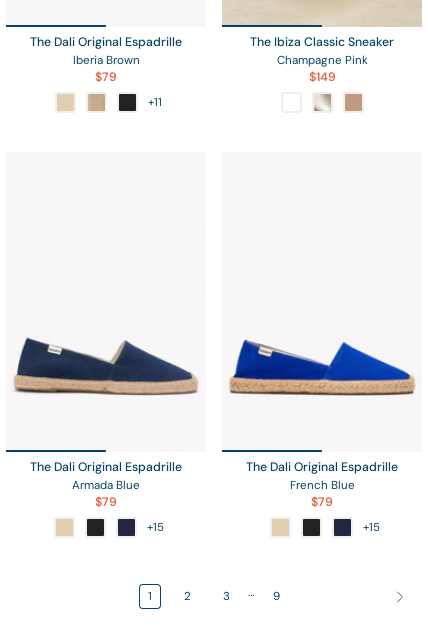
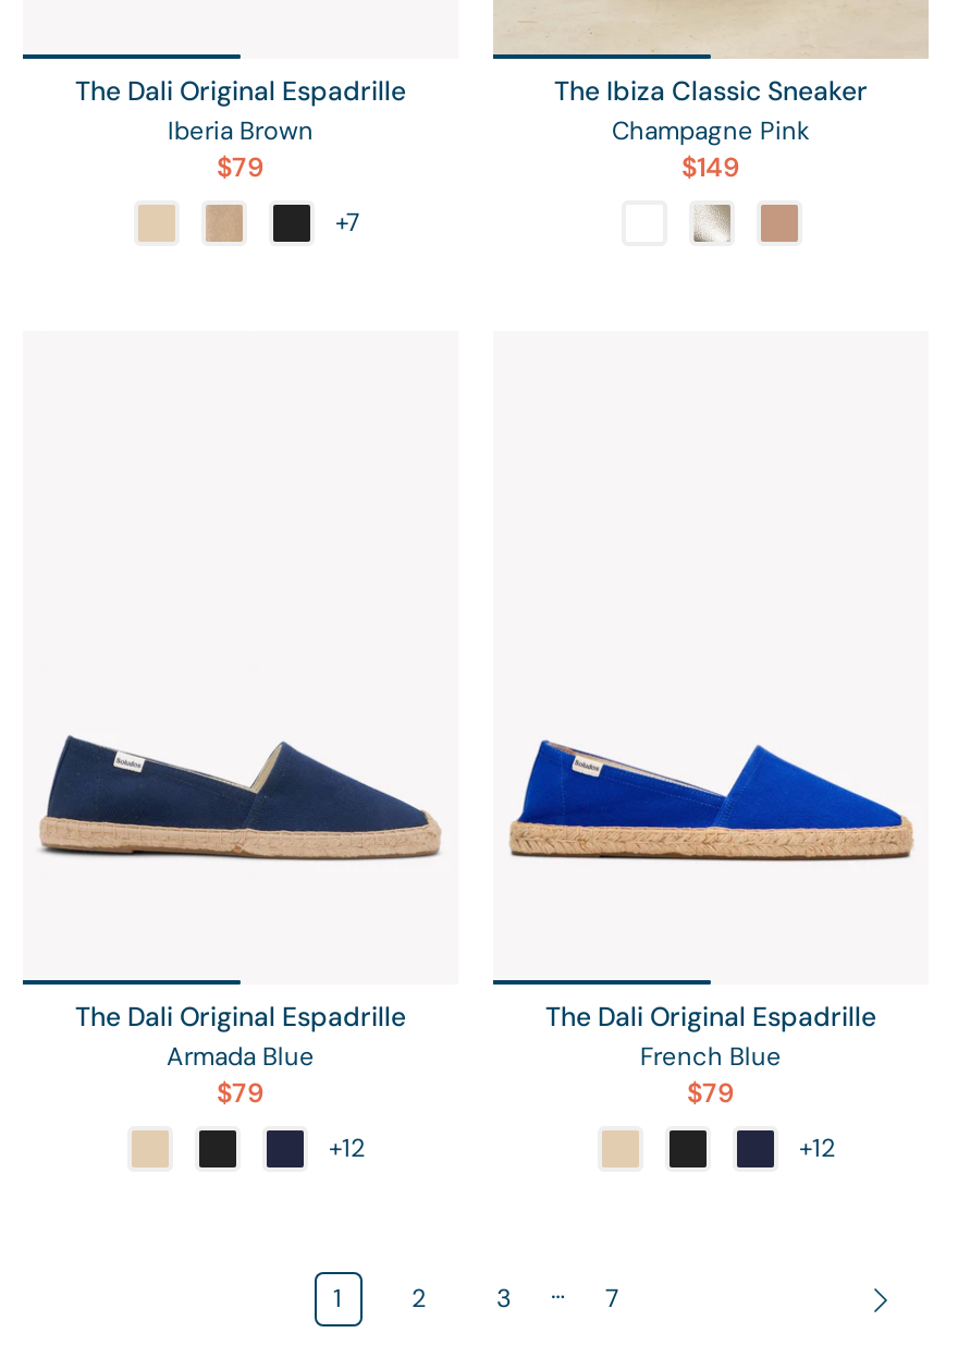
- +11
+ +7

- +15
+ +12

- +15
+ +12

- 9
+ 7
